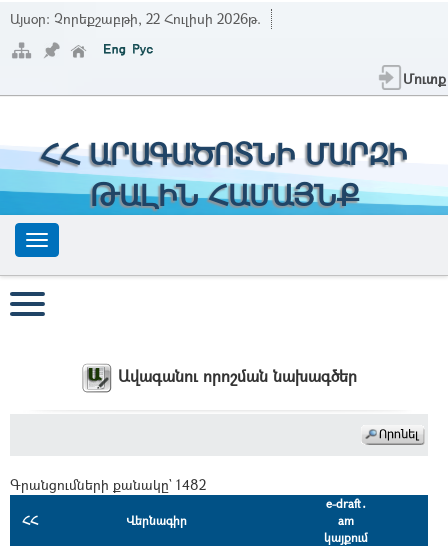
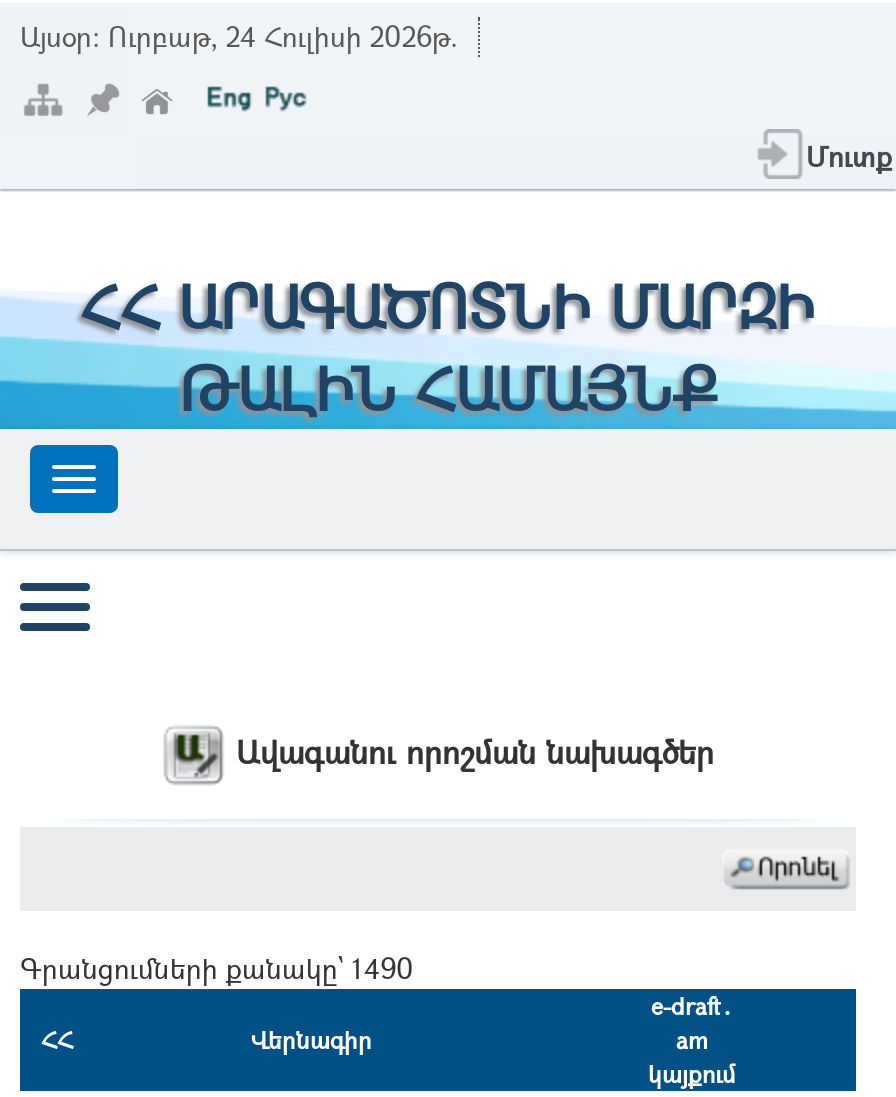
- Այսօր: Չորեքշաբթի, 22 Հուլիսի 2026թ.
+ Այսօր: Ուրբաթ, 24 Հուլիսի 2026թ.

- Գրանցումների քանակը` 1482
+ Գրանցումների քանակը` 1490
